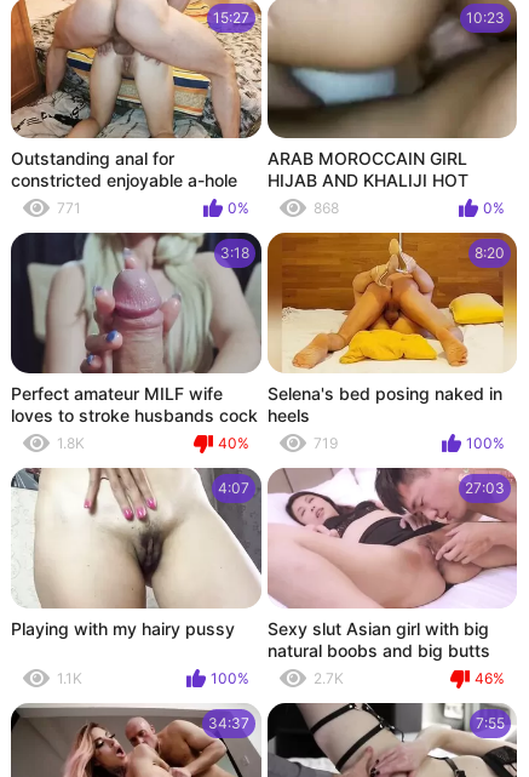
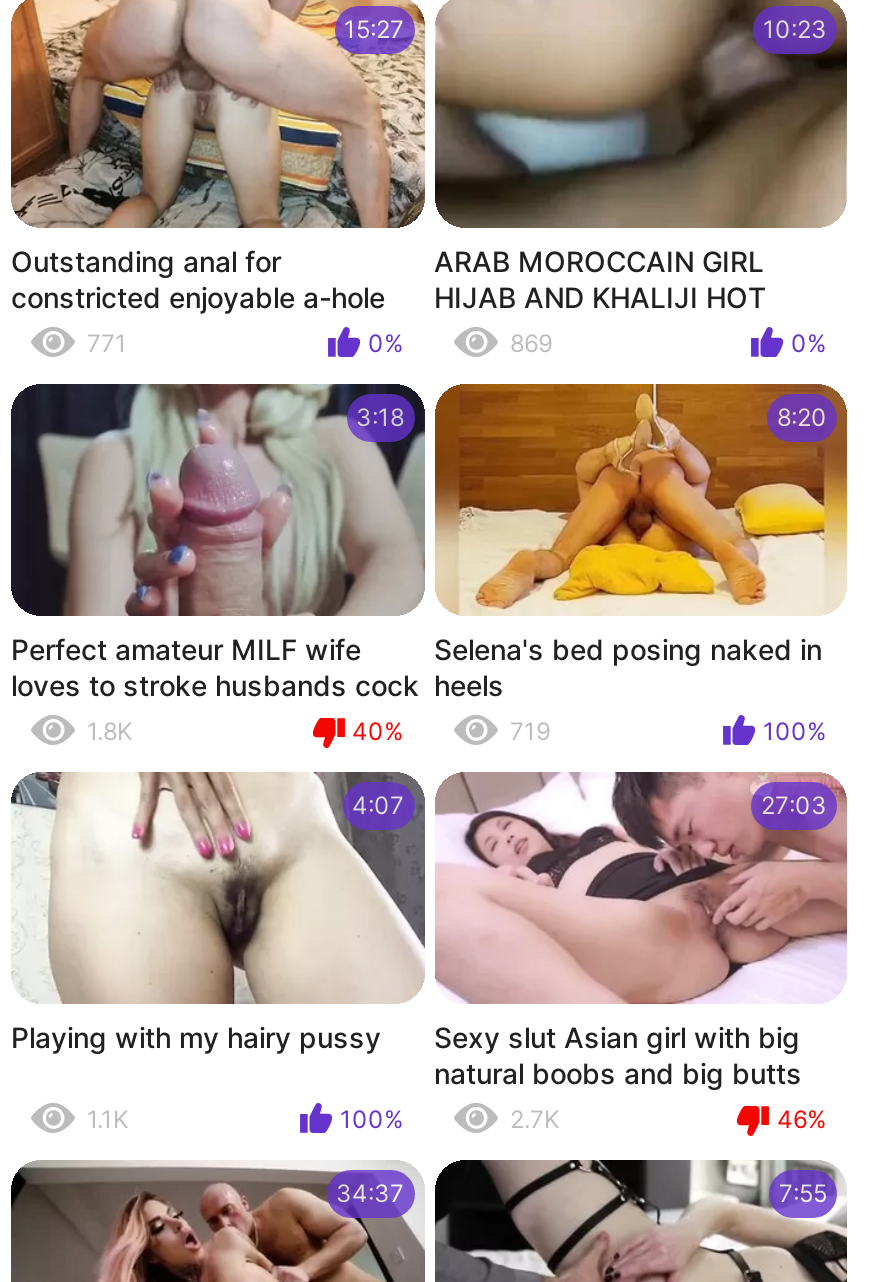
- 868
+ 869
